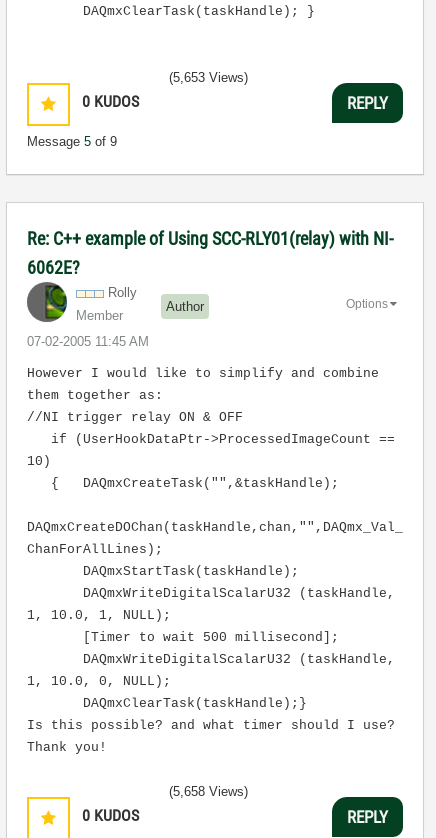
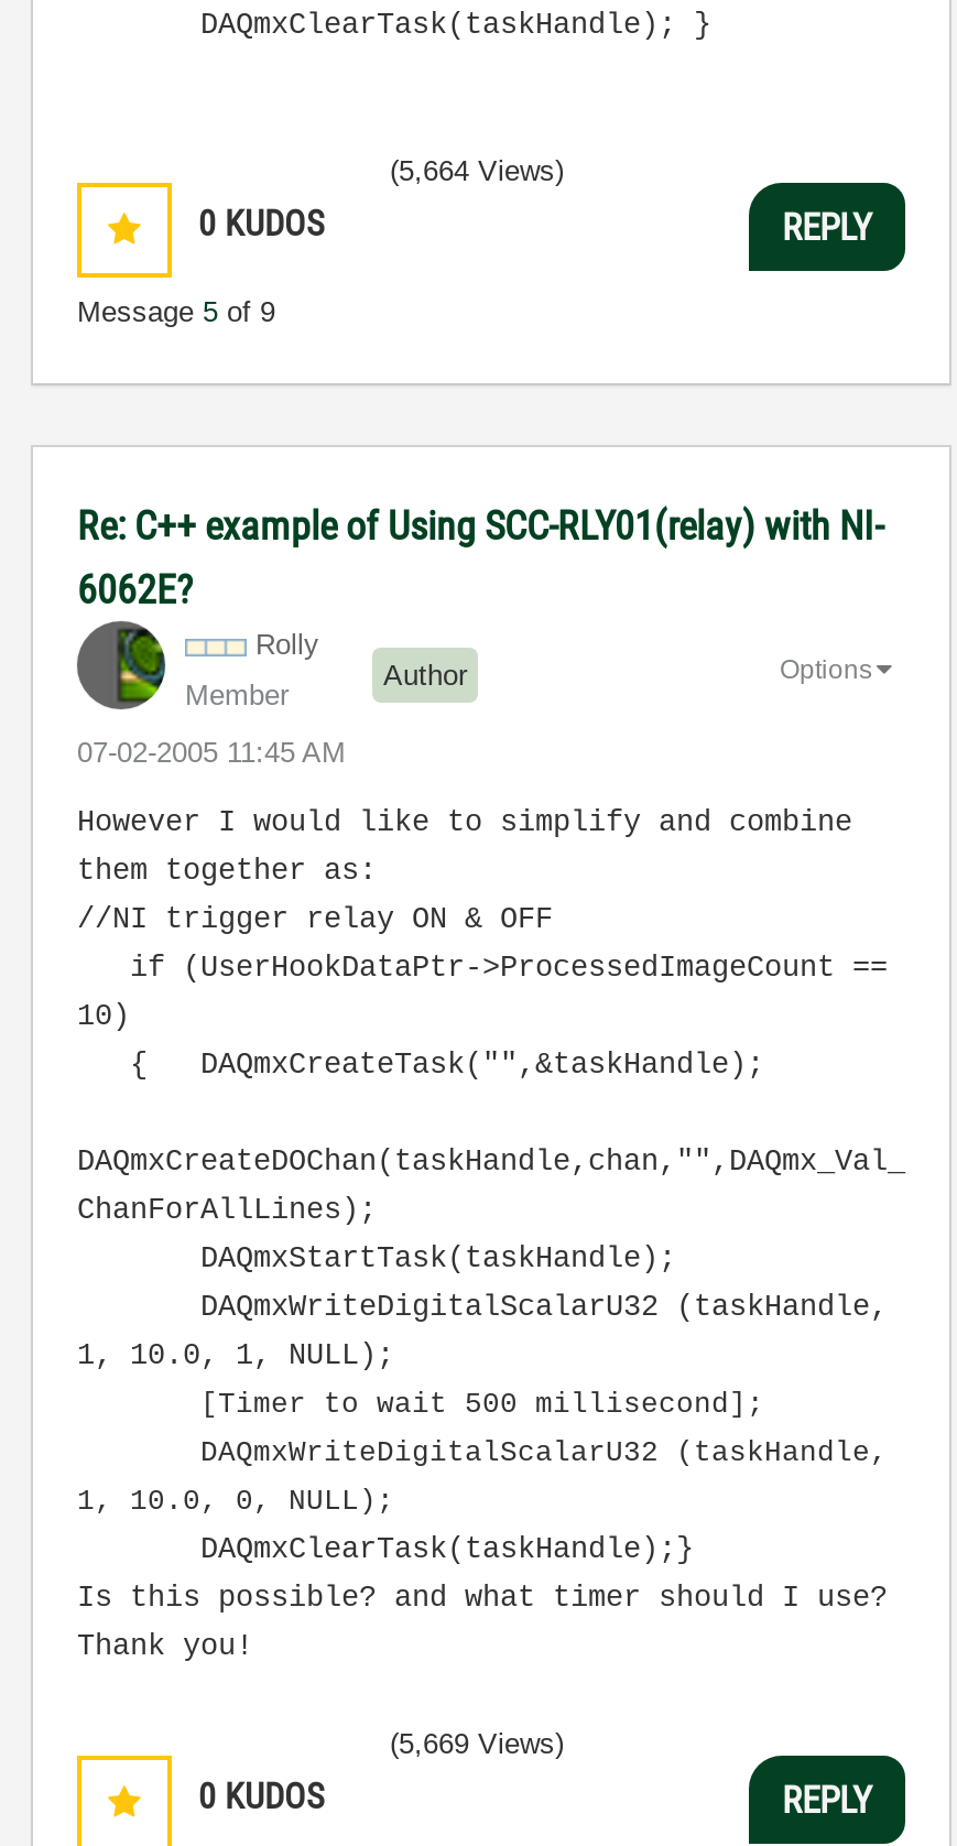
- (5,653 Views)
+ (5,664 Views)

- (5,658 Views)
+ (5,669 Views)
